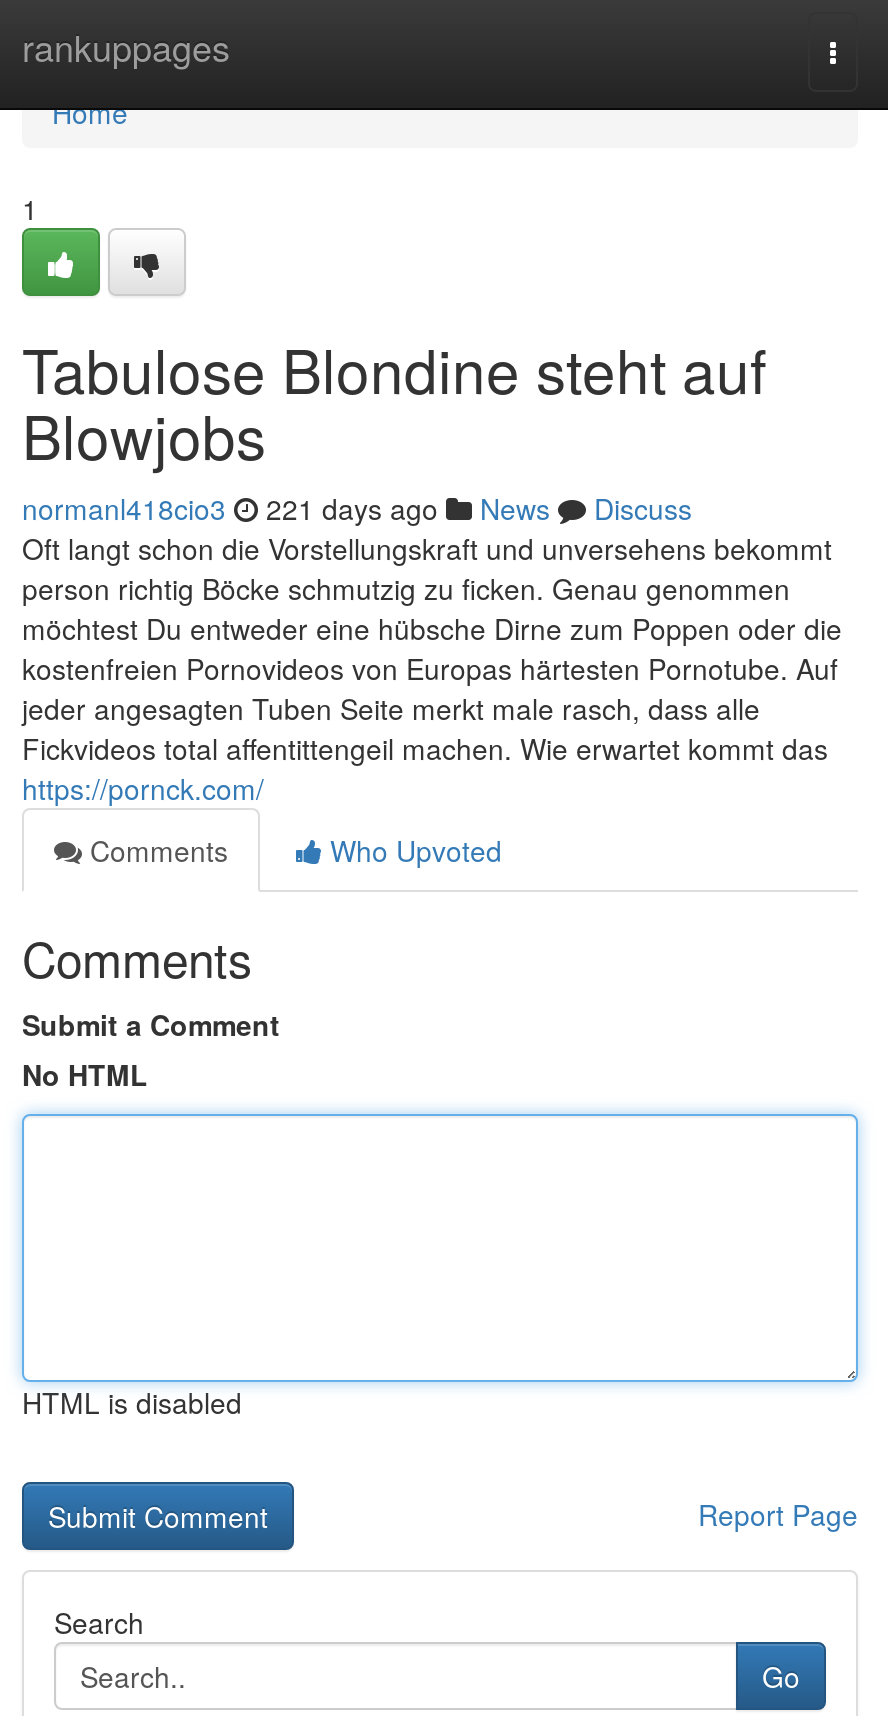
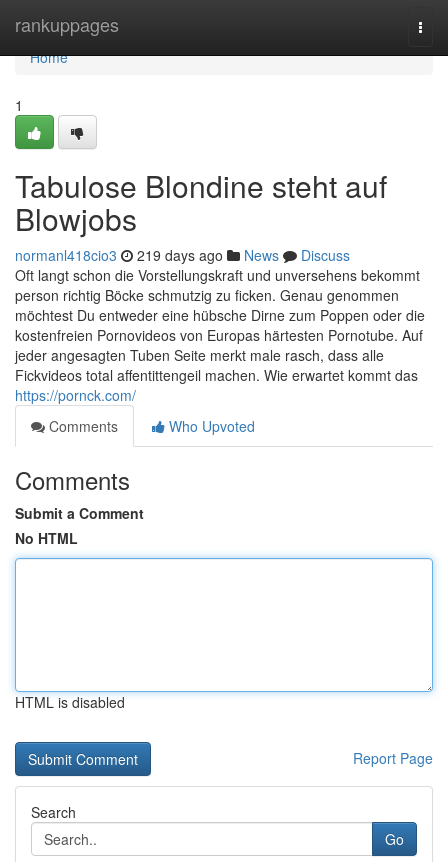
- normanl418cio3 221 days ago News Discuss
+ normanl418cio3 219 days ago News Discuss
